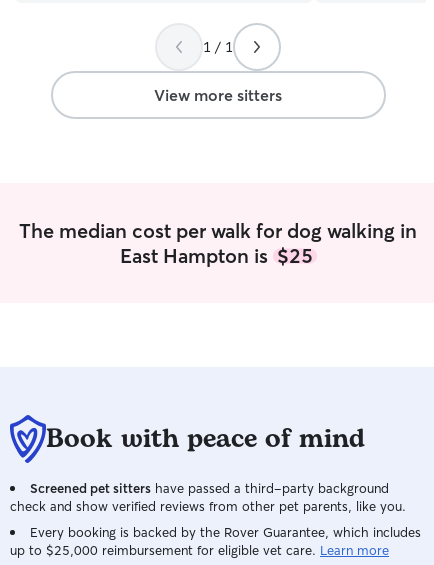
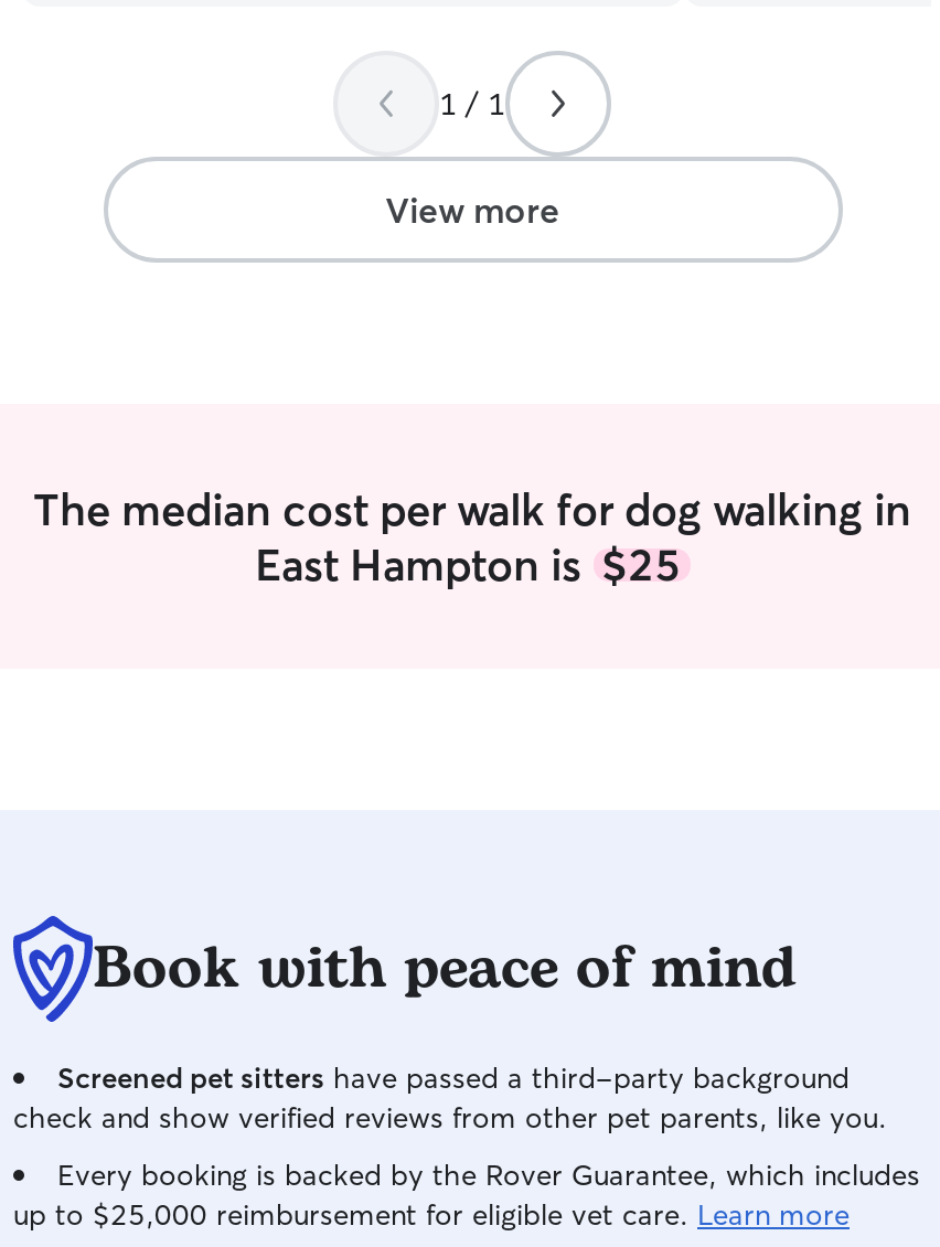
- View more sitters
+ View more
